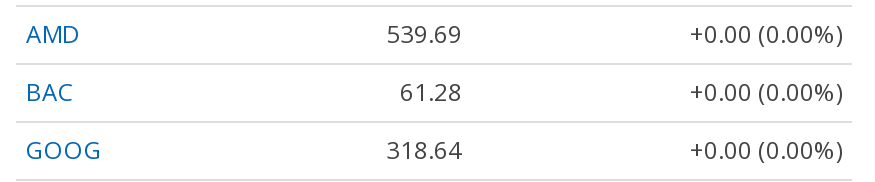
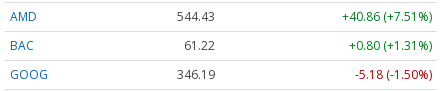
- 539.69
+ 544.43

- +0.00 (0.00%)
+ +40.86 (+7.51%)

- 61.28
+ 61.22

- +0.00 (0.00%)
+ +0.80 (+1.31%)

- 318.64
+ 346.19

- +0.00 (0.00%)
+ -5.18 (-1.50%)
